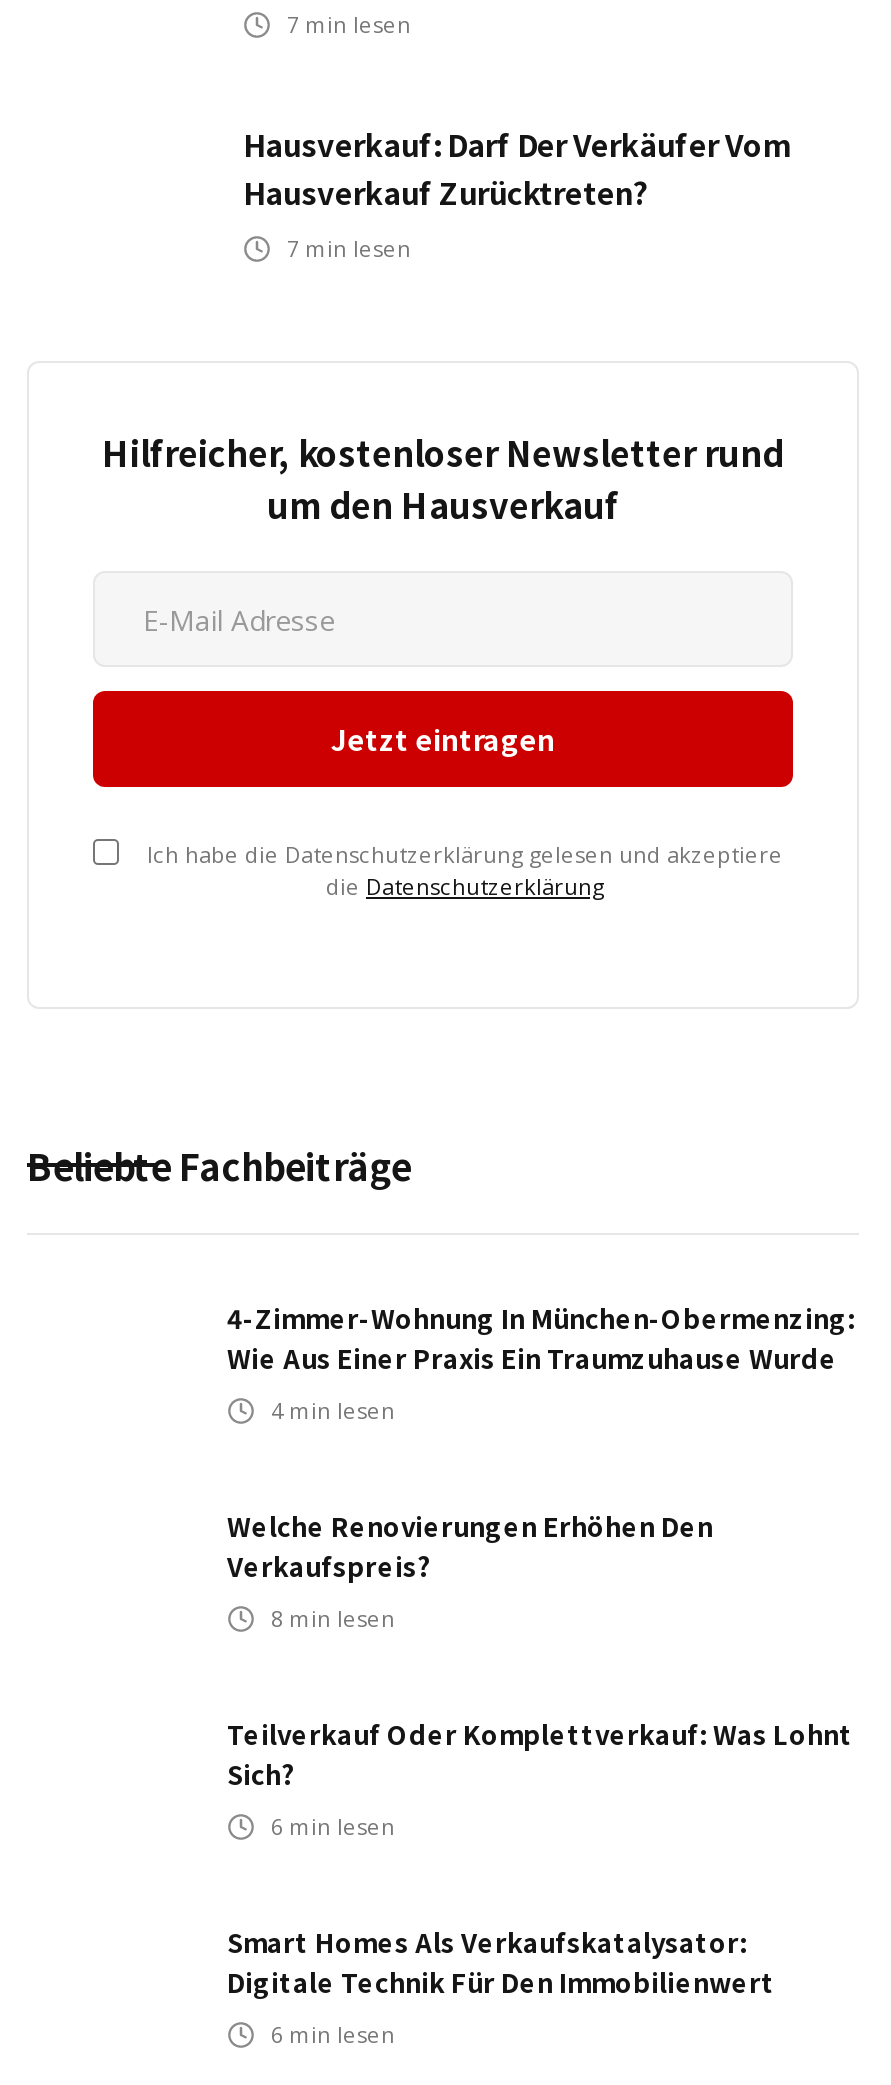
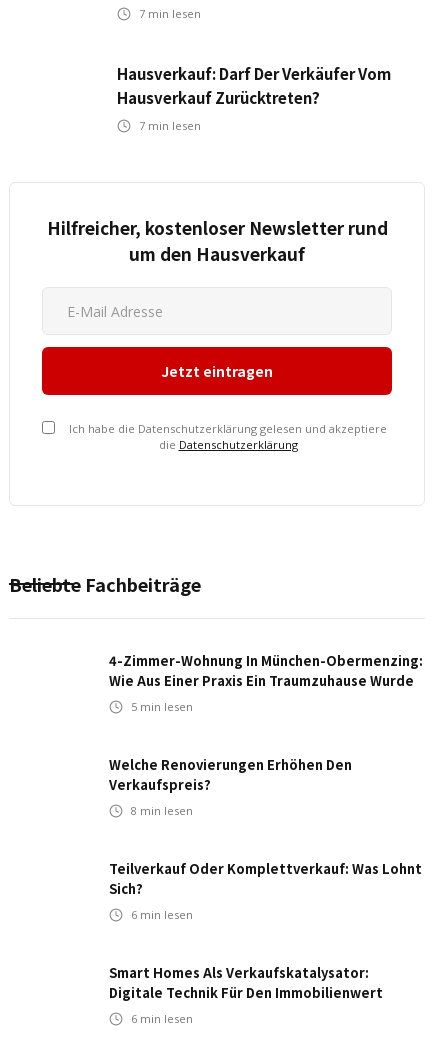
- 4 min lesen
+ 5 min lesen
